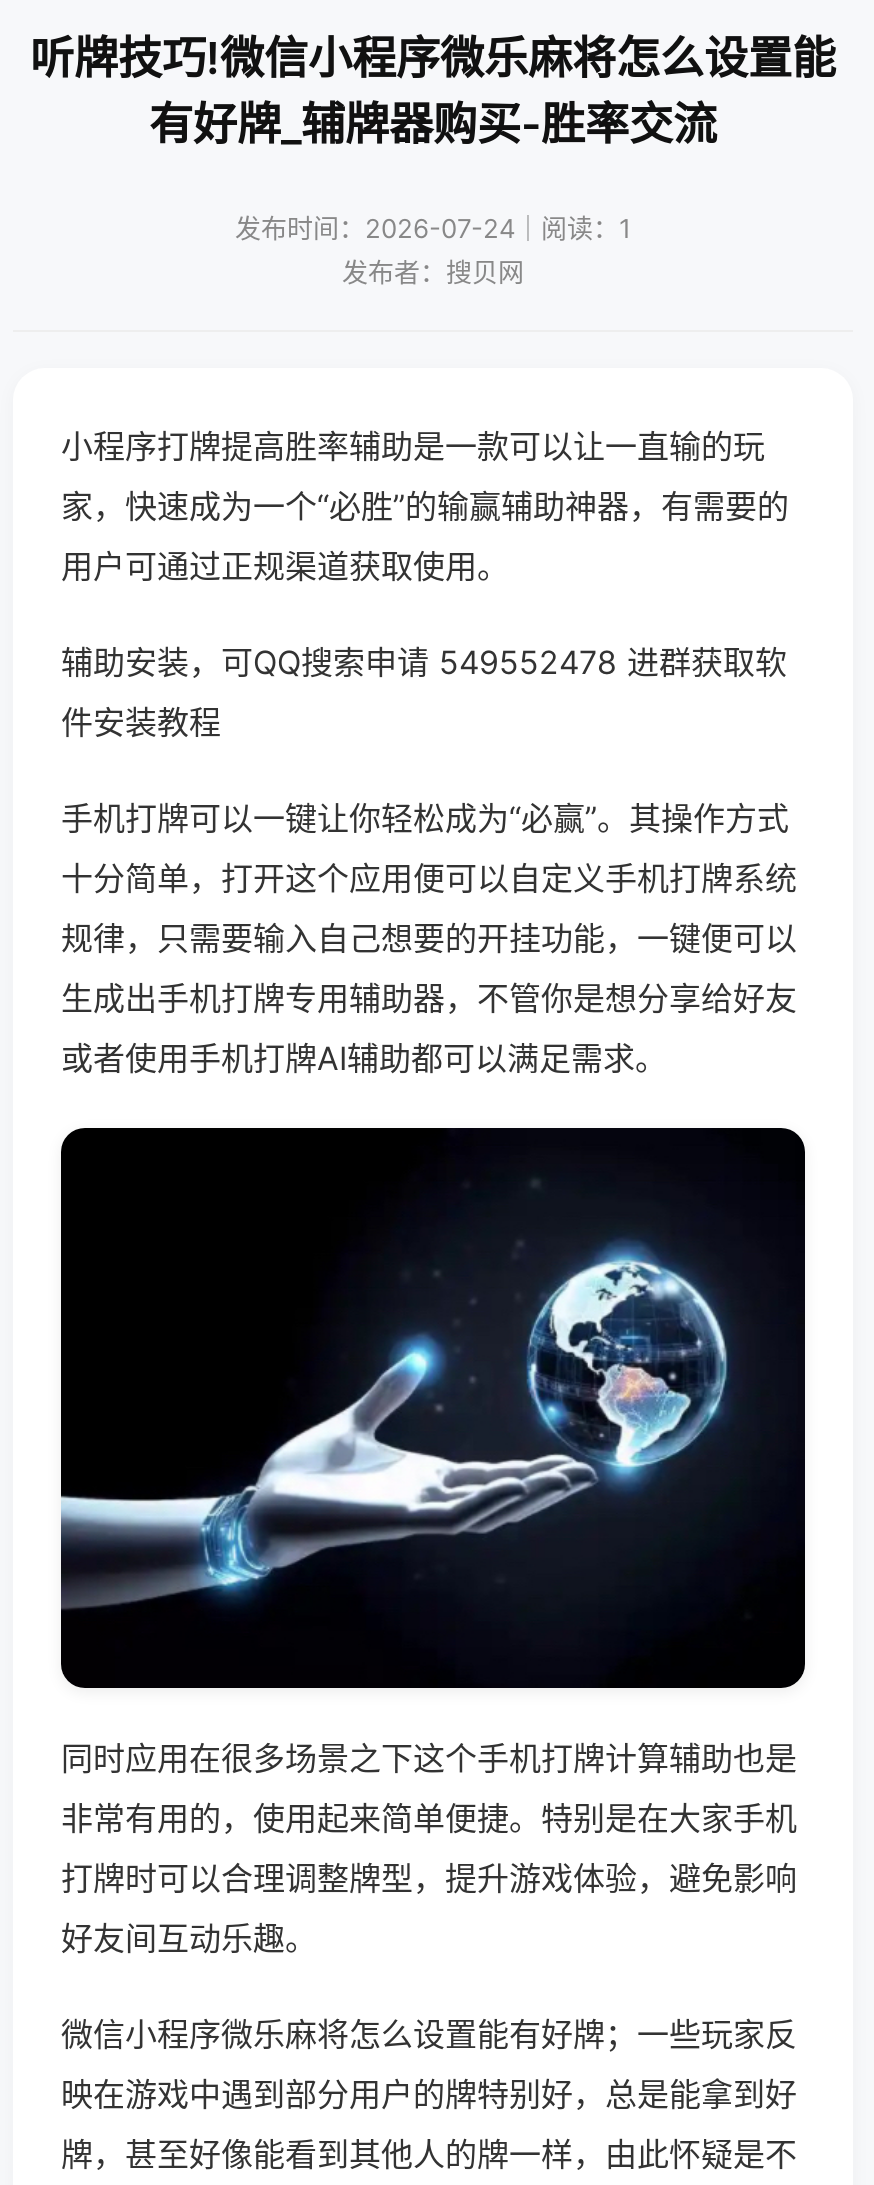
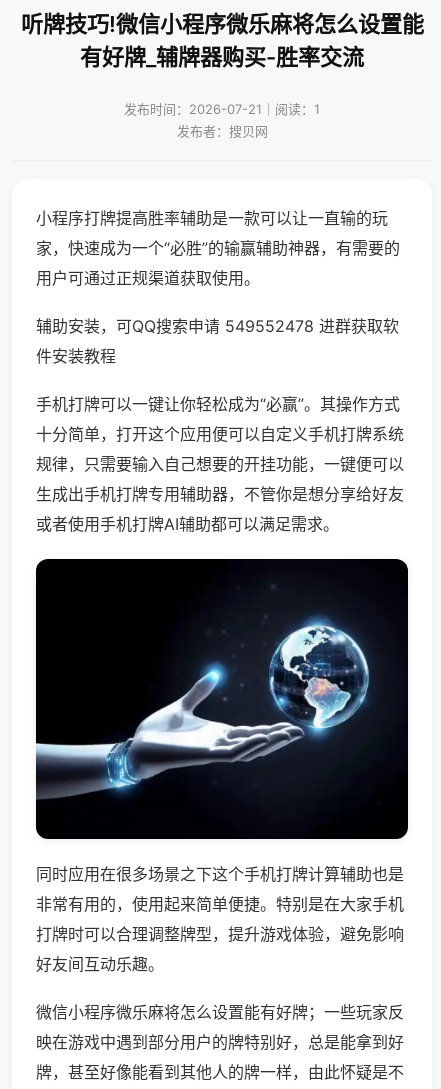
- 发布时间：2026-07-24｜阅读：1
+ 发布时间：2026-07-21｜阅读：1
